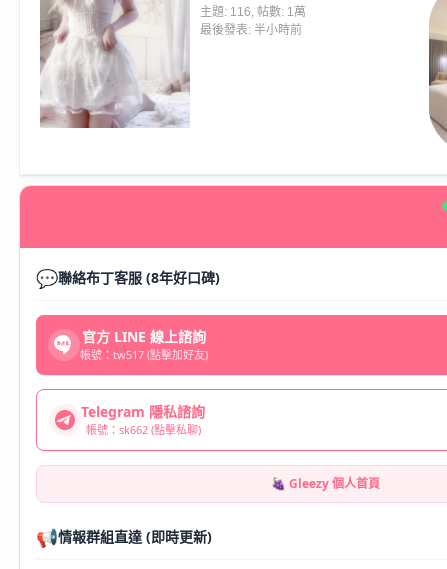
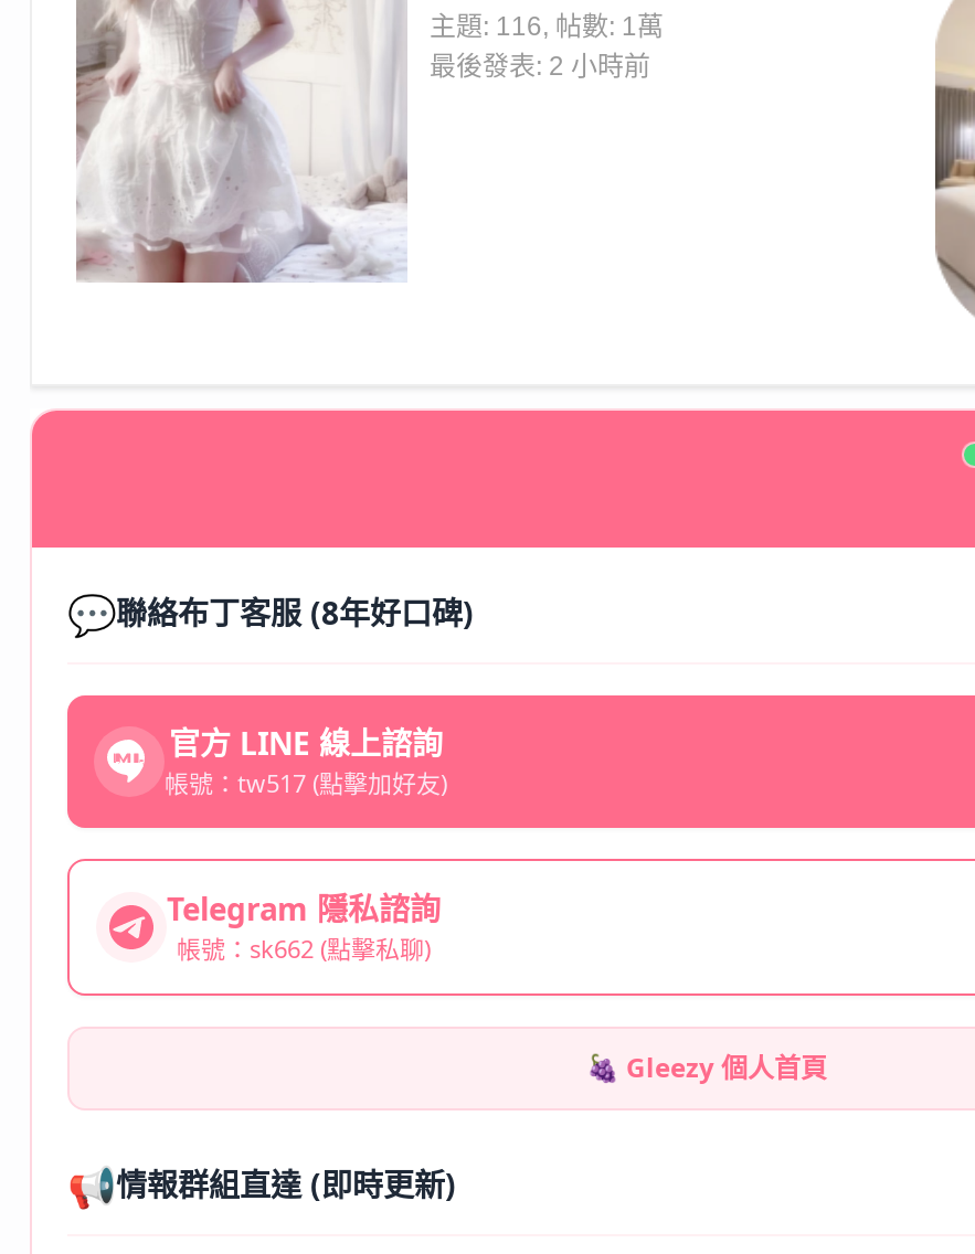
- 最後發表:半小時前
+ 最後發表: 2 小時前
